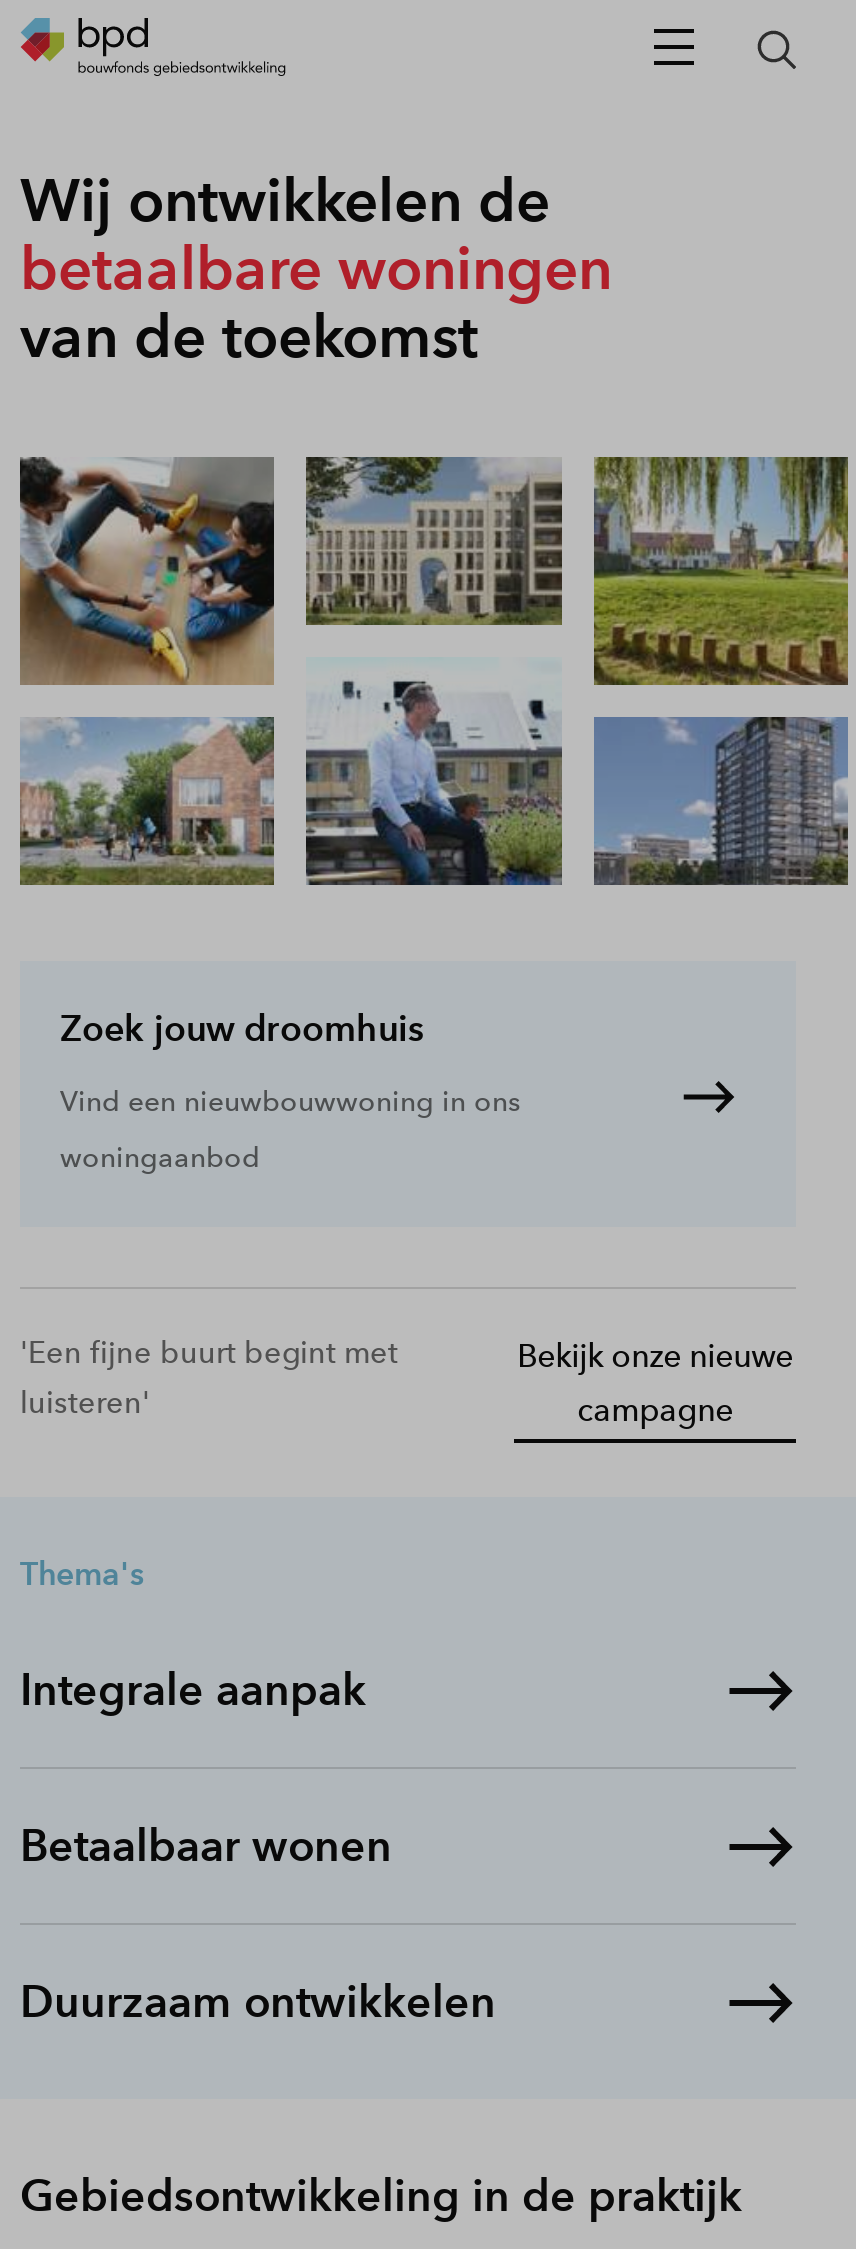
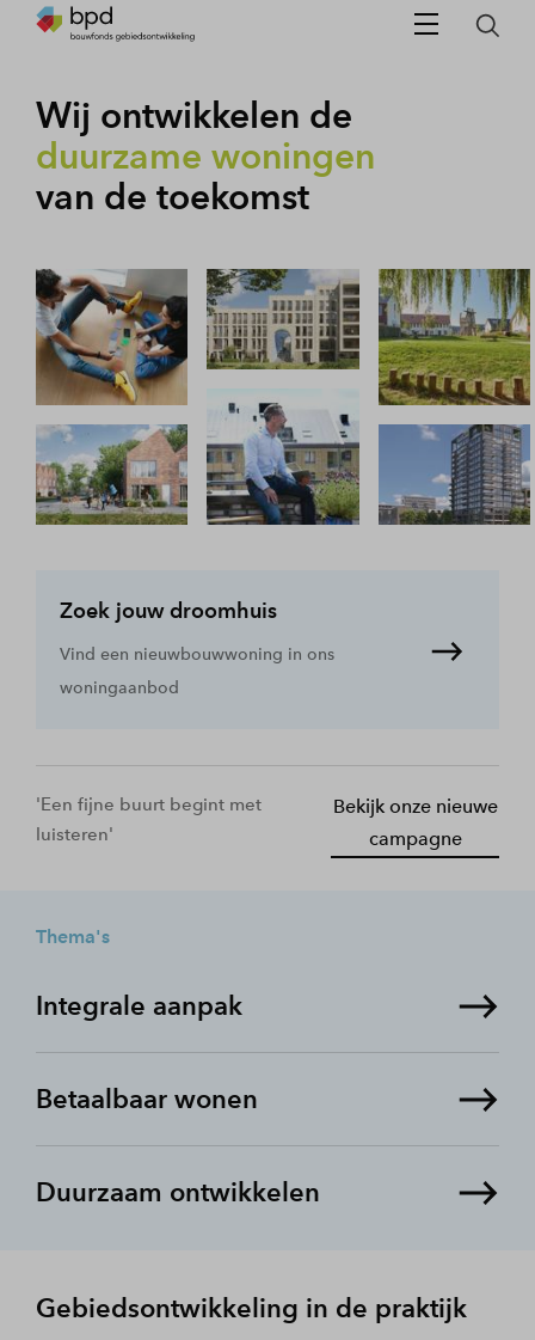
+ duurzame woningen
